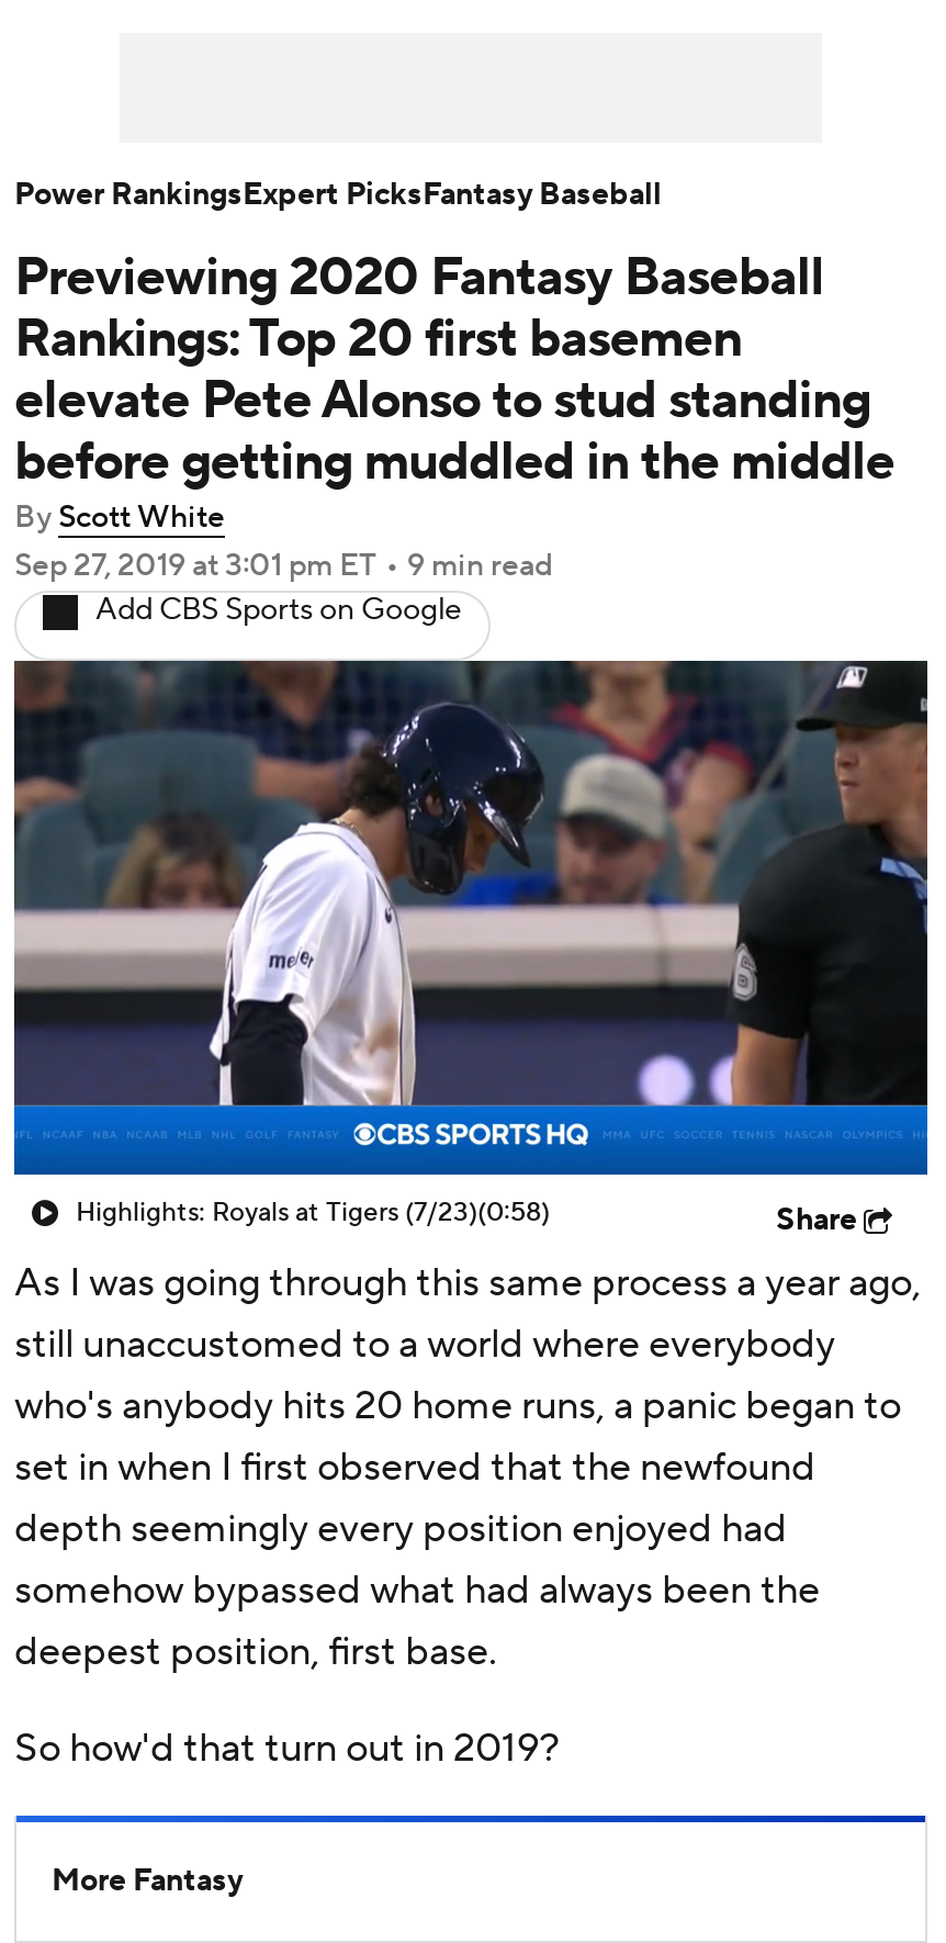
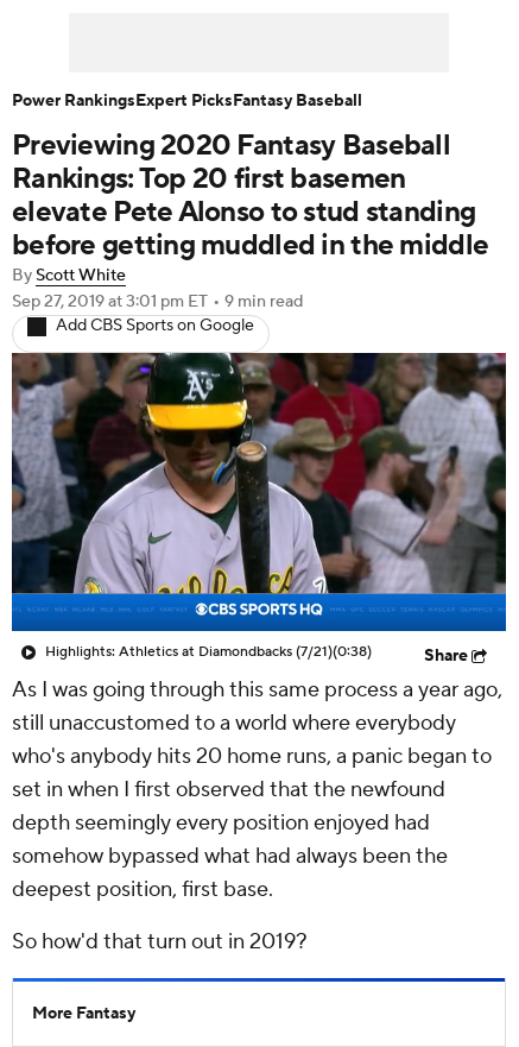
- [image]
- Highlights: Royals at Tigers (7/23)(0:58)
+ [image]
+ Highlights: Athletics at Diamondbacks (7/21)(0:38)
